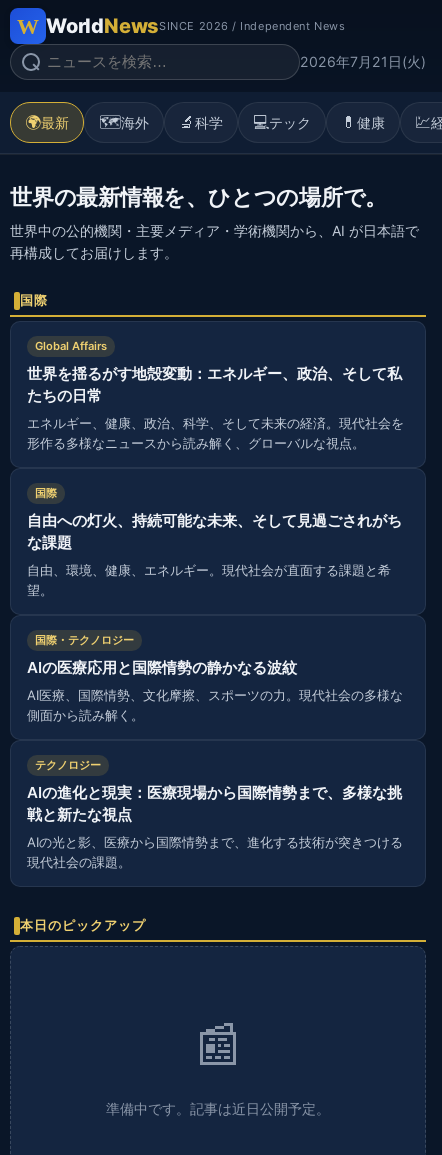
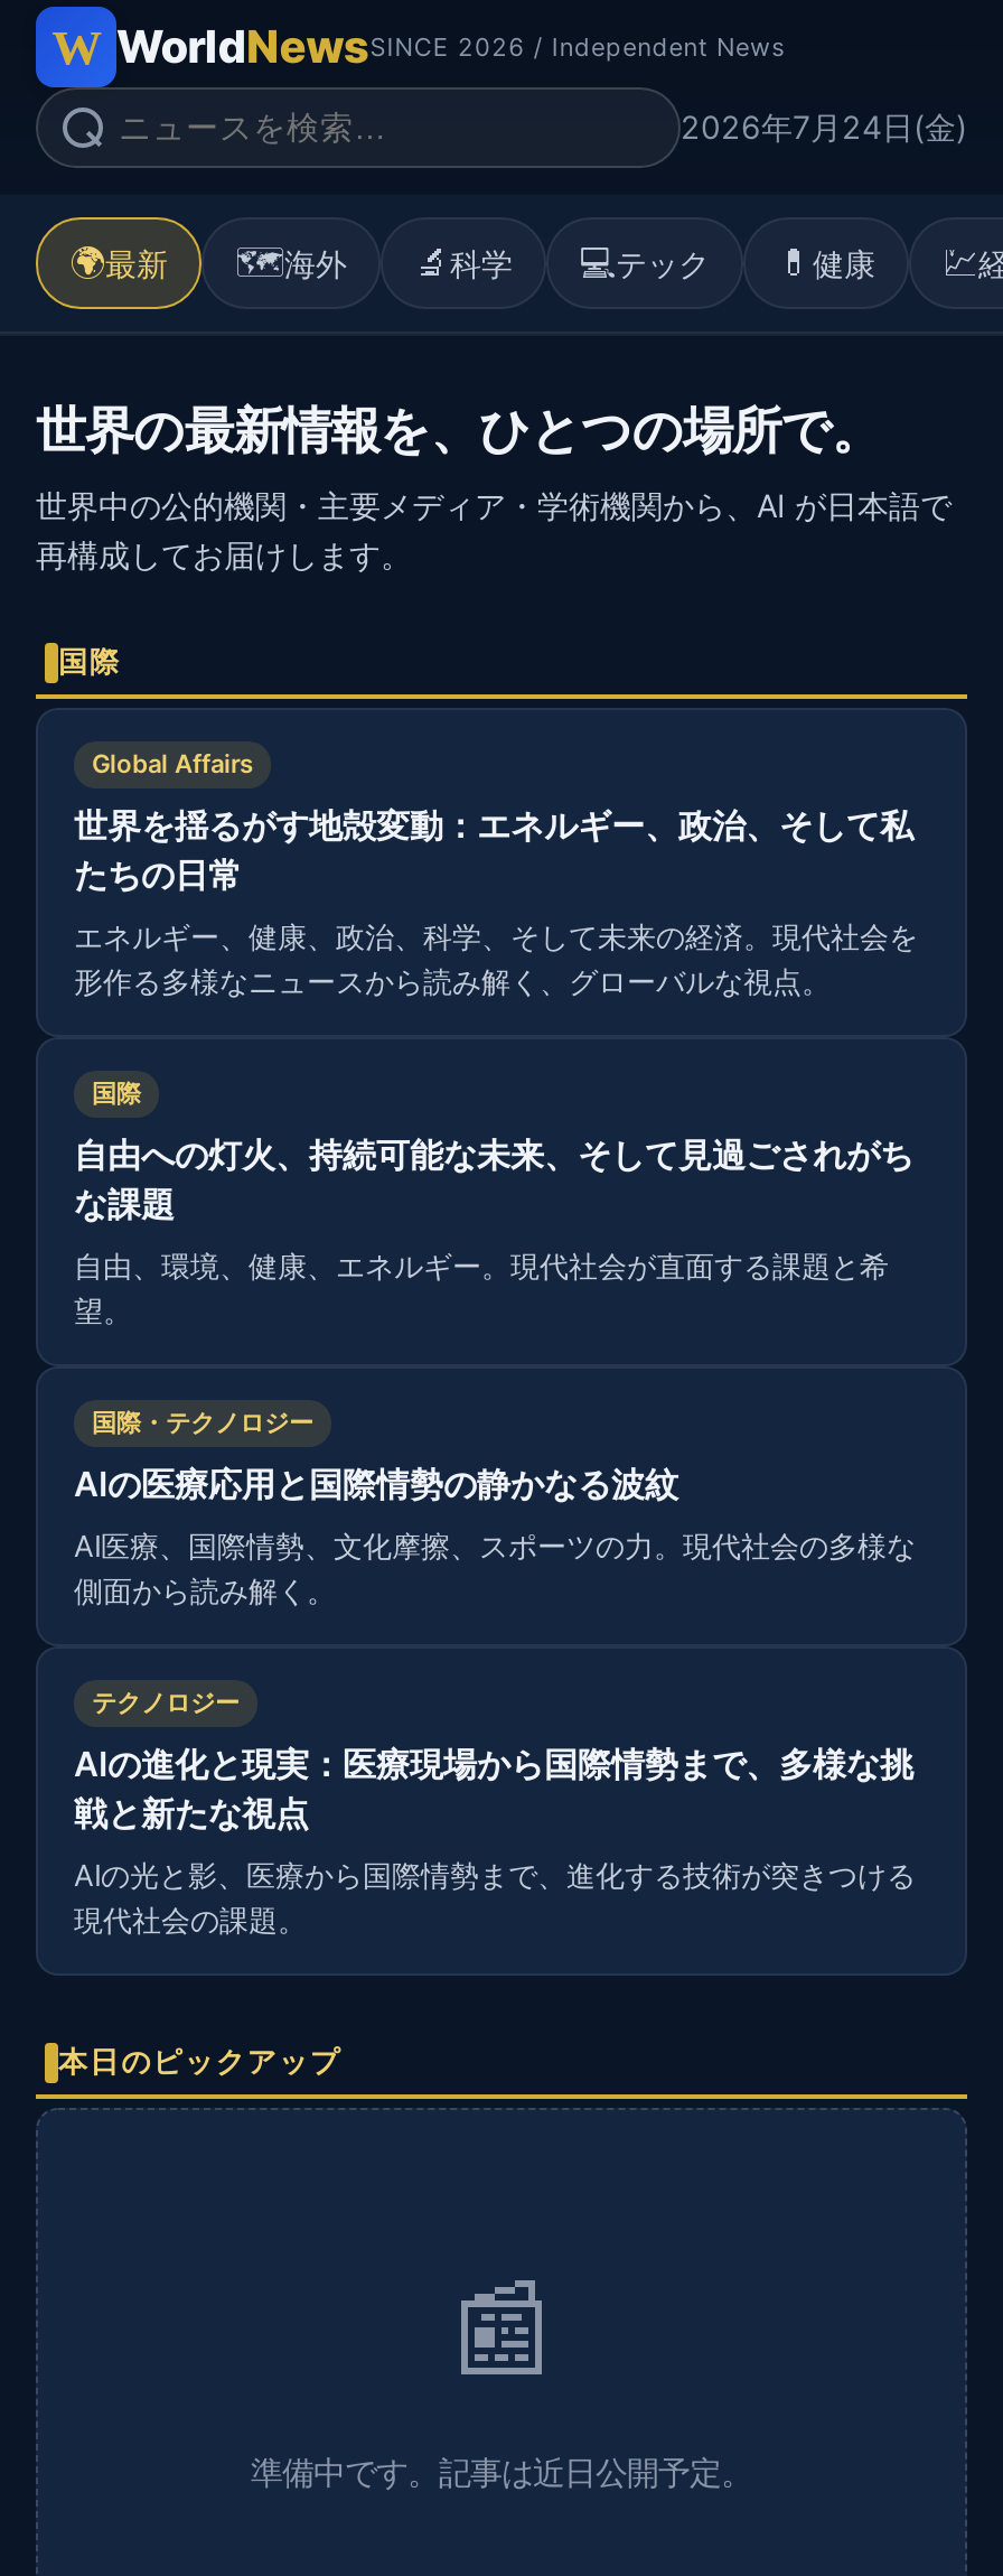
- 2026年7月21日(火)
+ 2026年7月24日(金)
